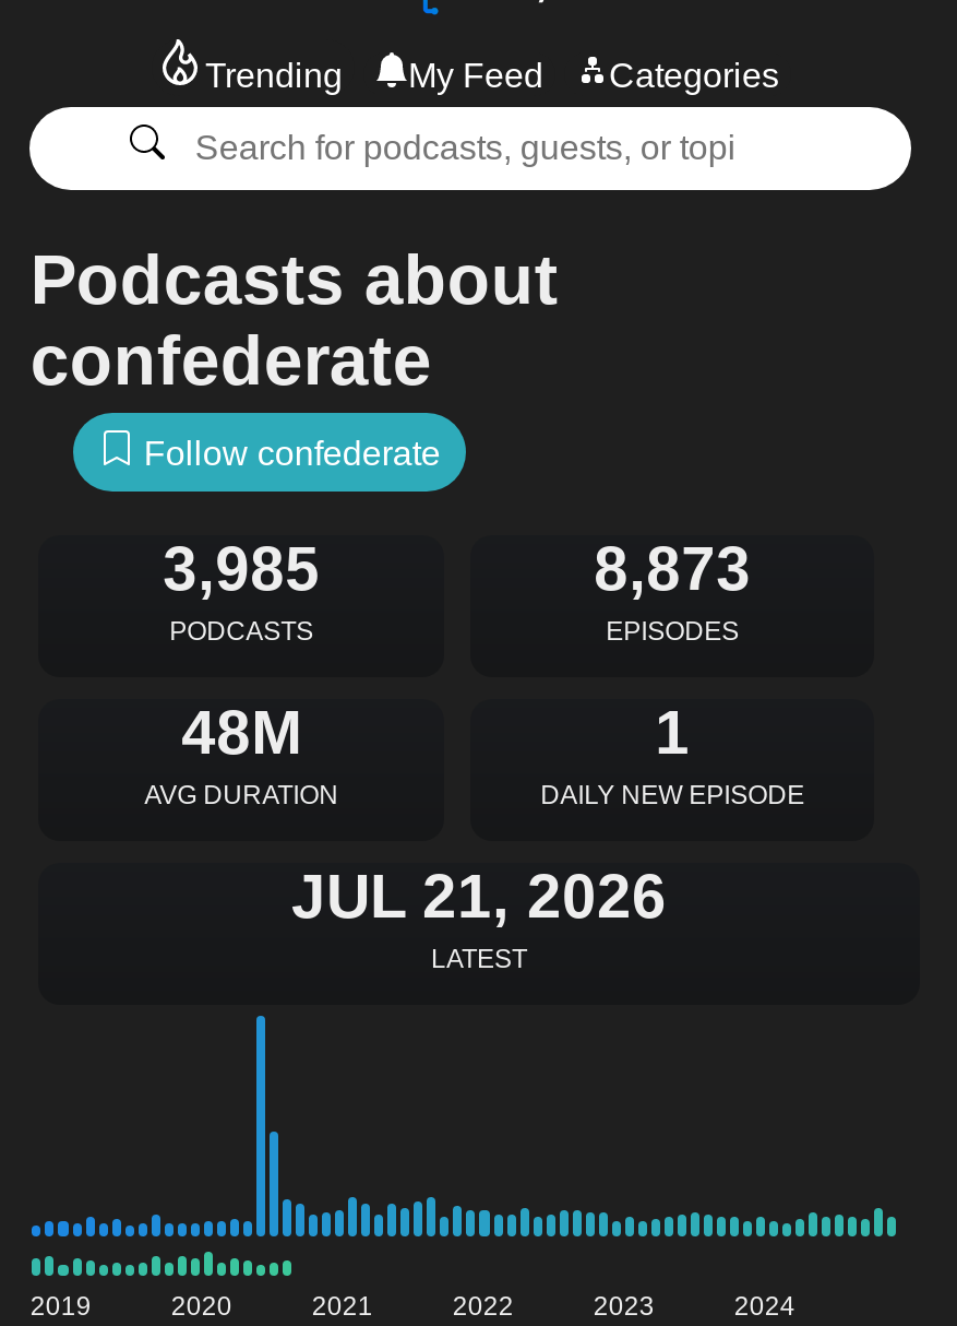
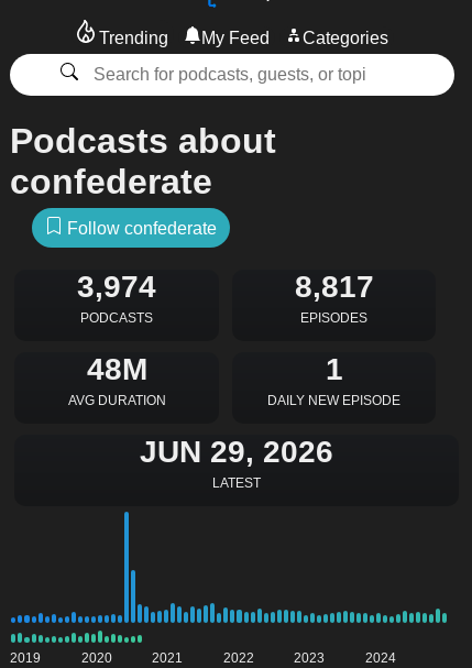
- 3,985
+ 3,974

- 8,873
+ 8,817

- JUL 21, 2026
+ JUN 29, 2026
